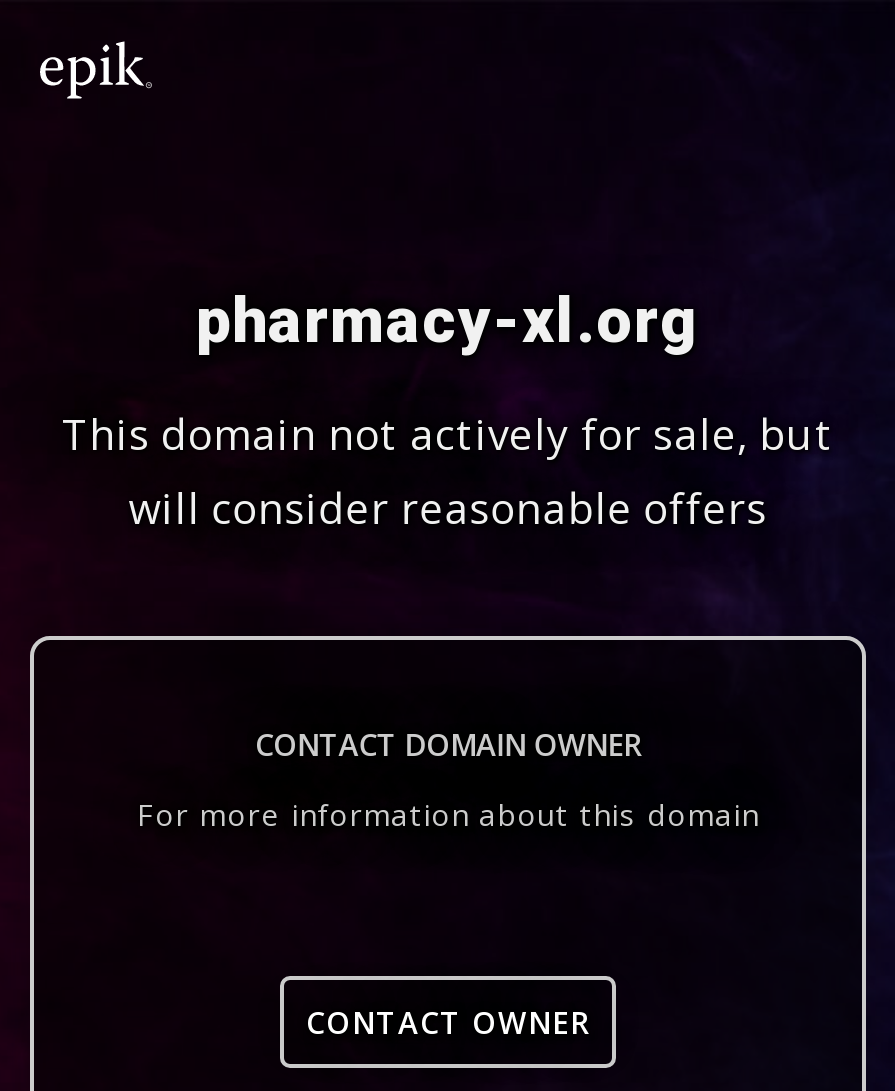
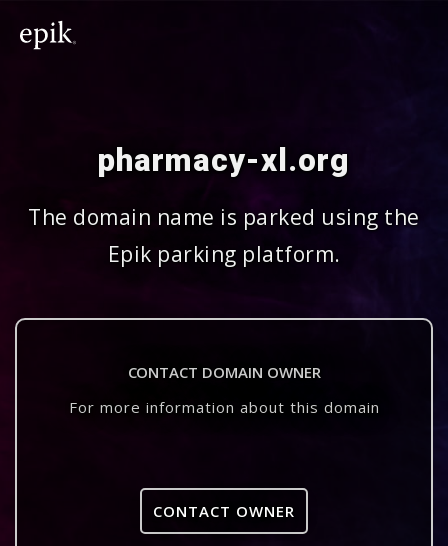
- This domain not actively for sale, but
- will consider reasonable offers
+ The domain name is parked using the
+ Epik parking platform.
